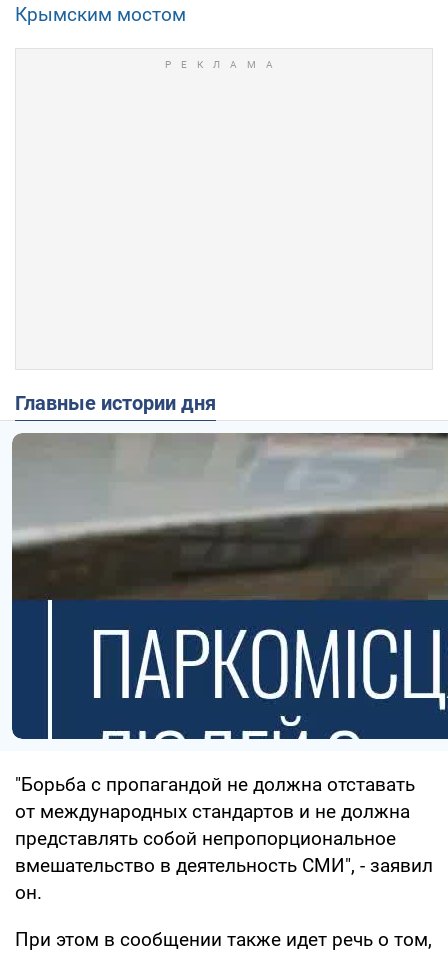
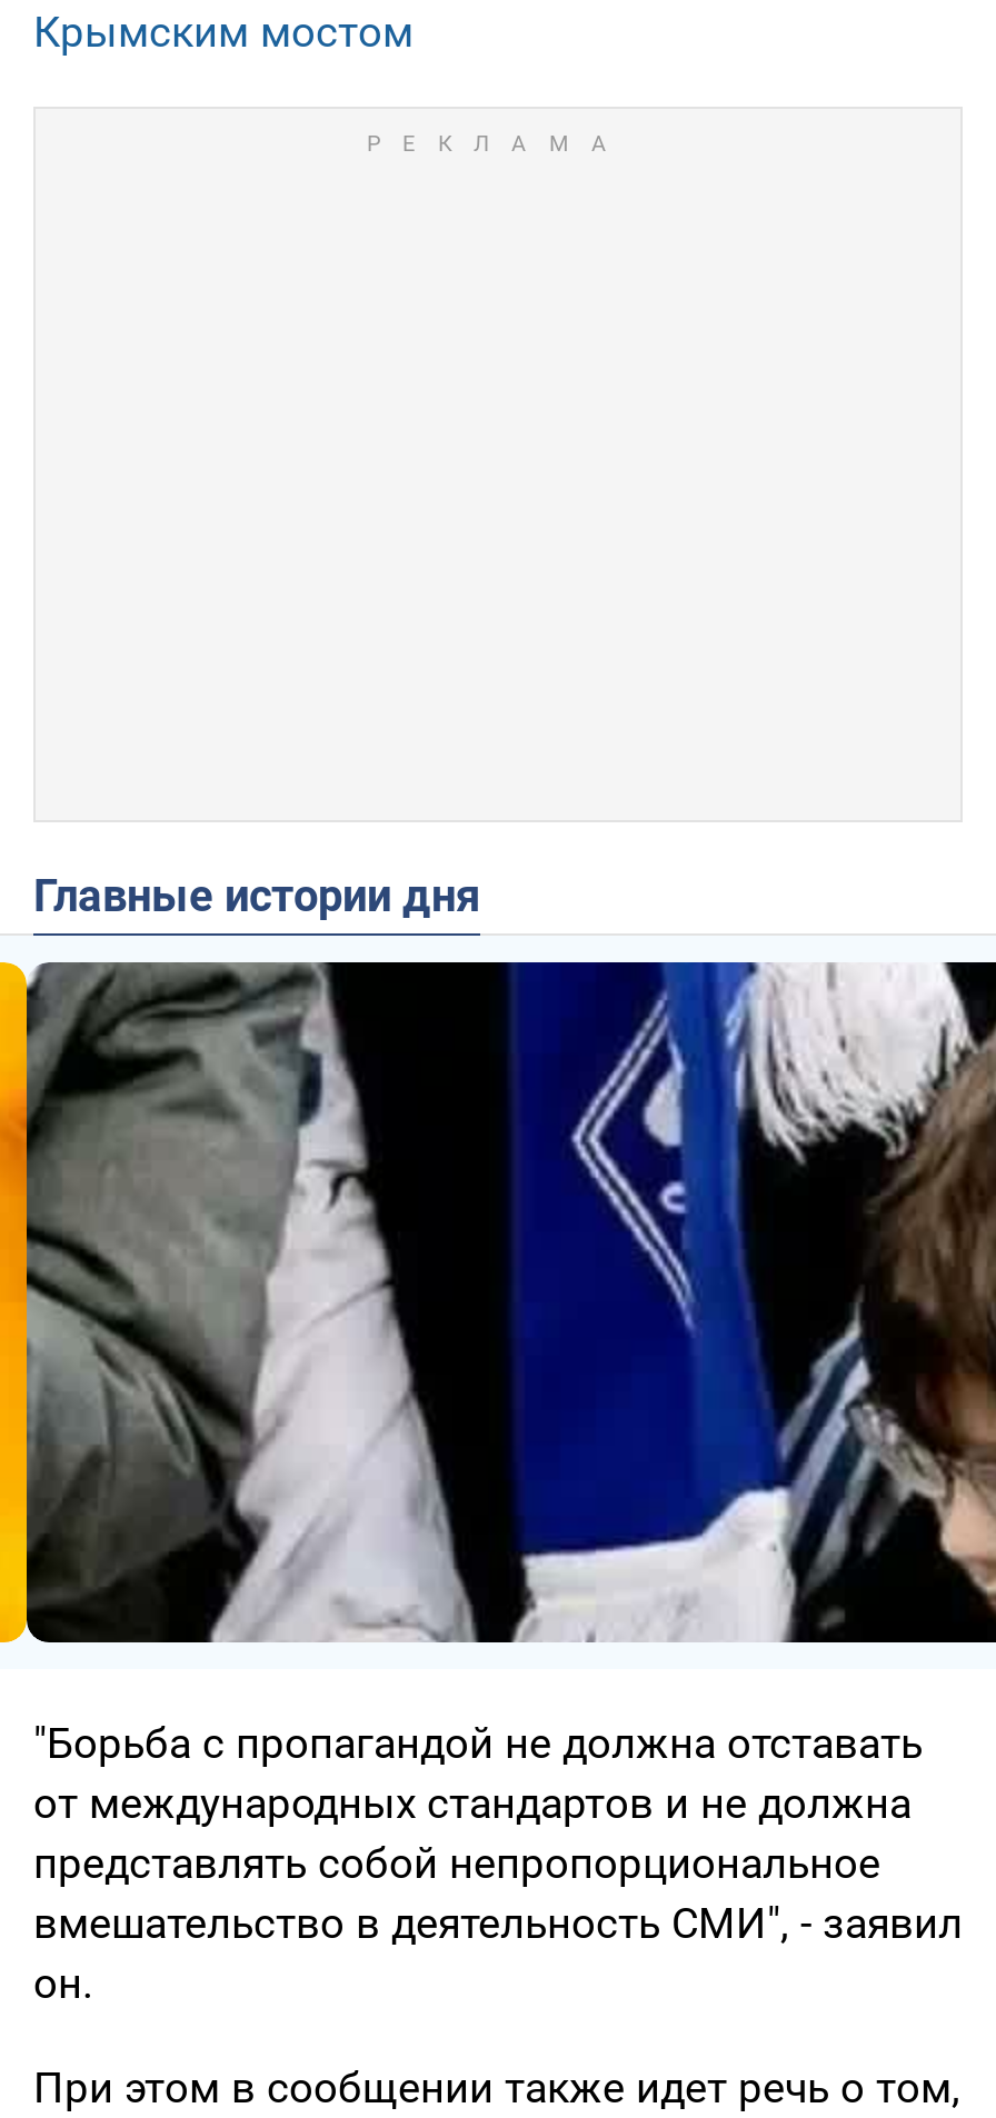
- [image]
+ [image]
